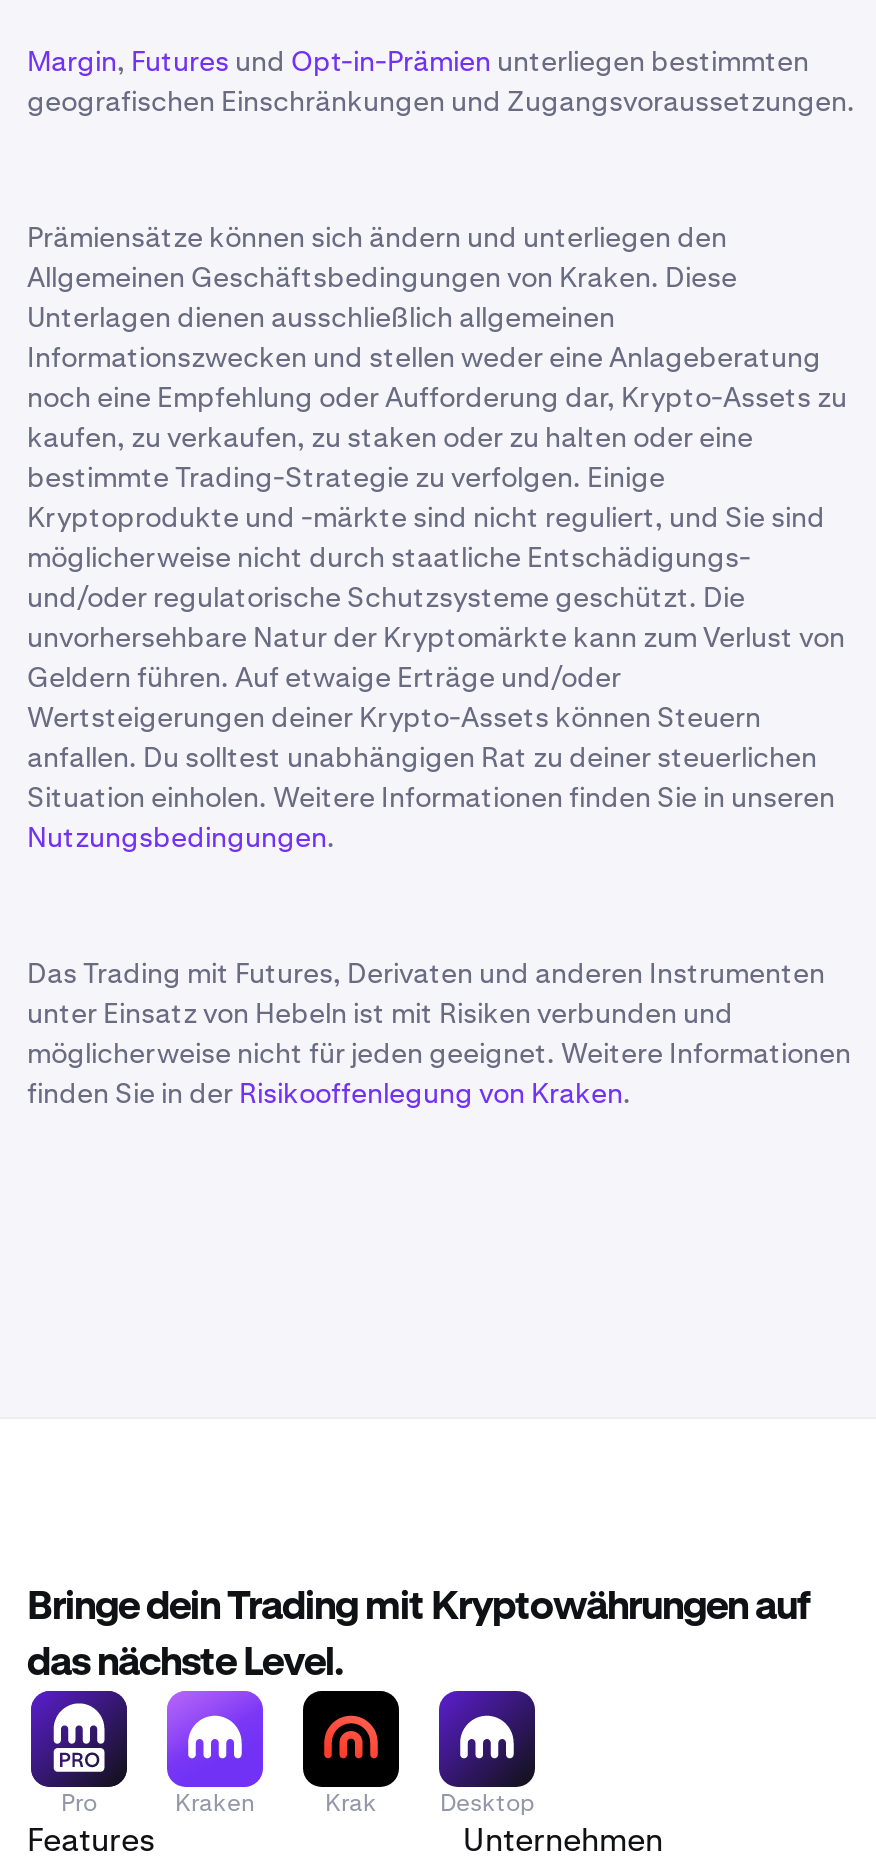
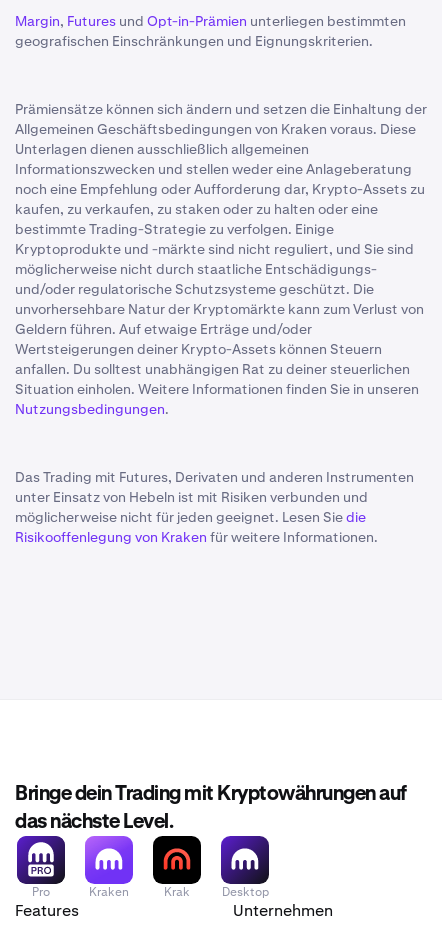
- geografischen Einschränkungen und Zugangsvoraussetzungen.
+ geografischen Einschränkungen und Eignungskriterien.

- Prämiensätze können sich ändern und unterliegen den
- Allgemeinen Geschäftsbedingungen von Kraken. Diese
+ Prämiensätze können sich ändern und setzen die Einhaltung der
+ Allgemeinen Geschäftsbedingungen von Kraken voraus. Diese

- möglicherweise nicht für jeden geeignet. Weitere Informationen
- finden Sie in der Risikooffenlegung von Kraken.
+ möglicherweise nicht für jeden geeignet. Lesen Sie die
+ Risikooffenlegung von Kraken für weitere Informationen.
